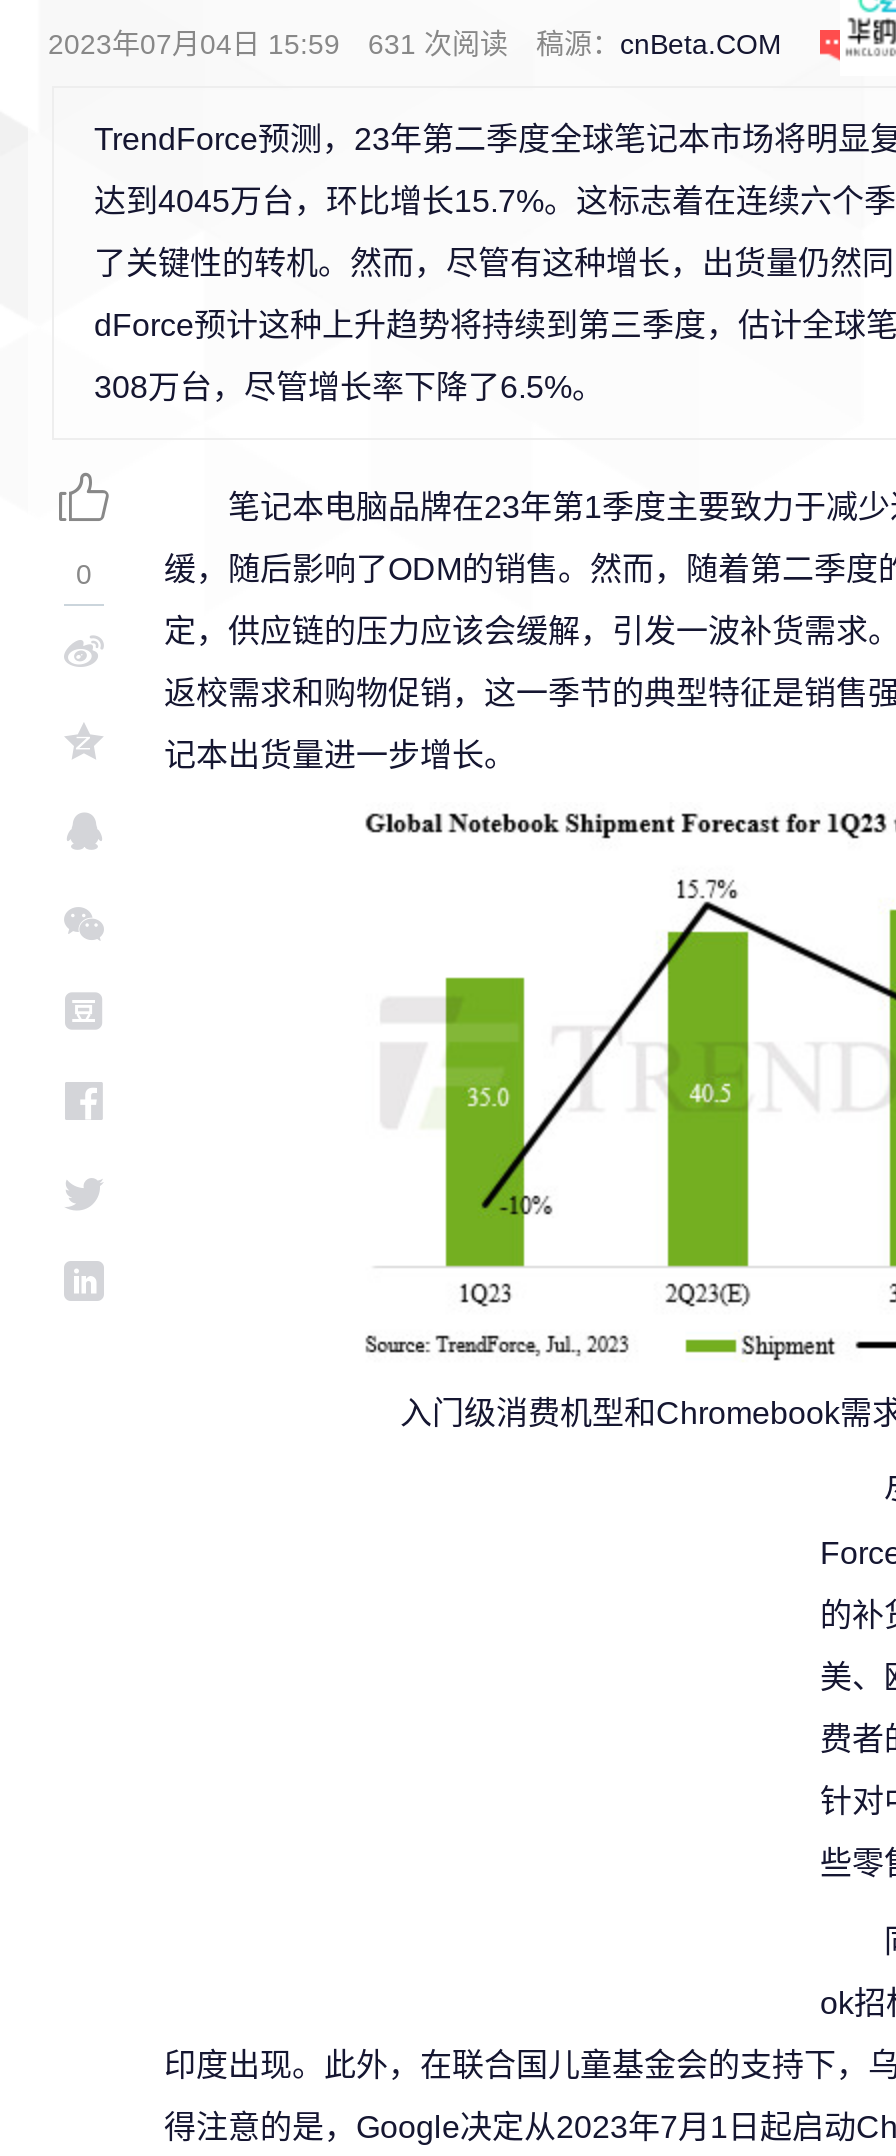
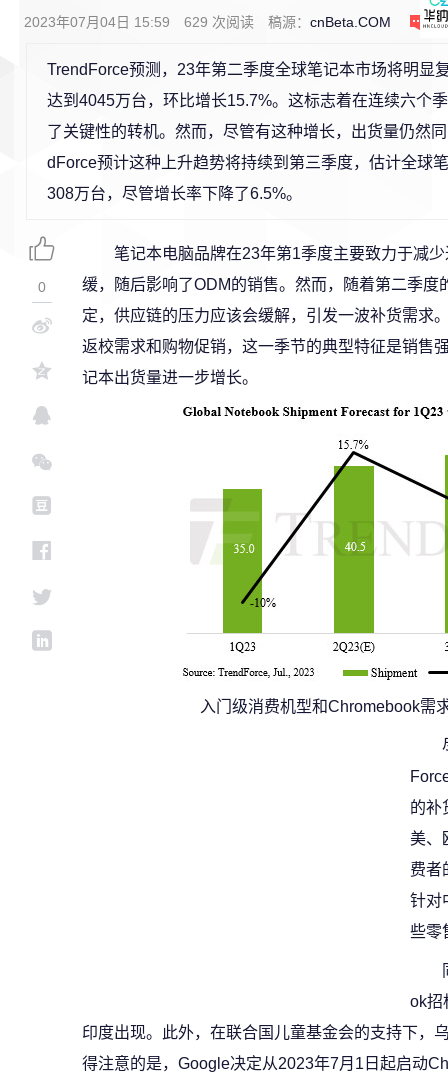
- 2023年07月04日 15:59 631次阅读 稿源：cnBeta.COM
+ 2023年07月04日 15:59 629次阅读 稿源：cnBeta.COM
